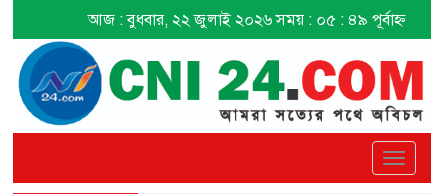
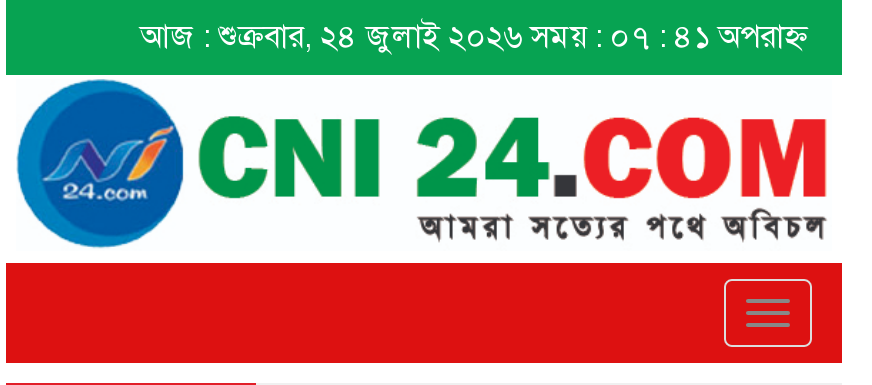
- আজ : বুধবার, ২২ জুলাই ২০২৬ সময় : ০৫ : ৪৯ পূর্বাহ্ন
+ আজ : শুক্রবার, ২৪ জুলাই ২০২৬ সময় : ০৭ : ৪১ অপরাহ্ন
